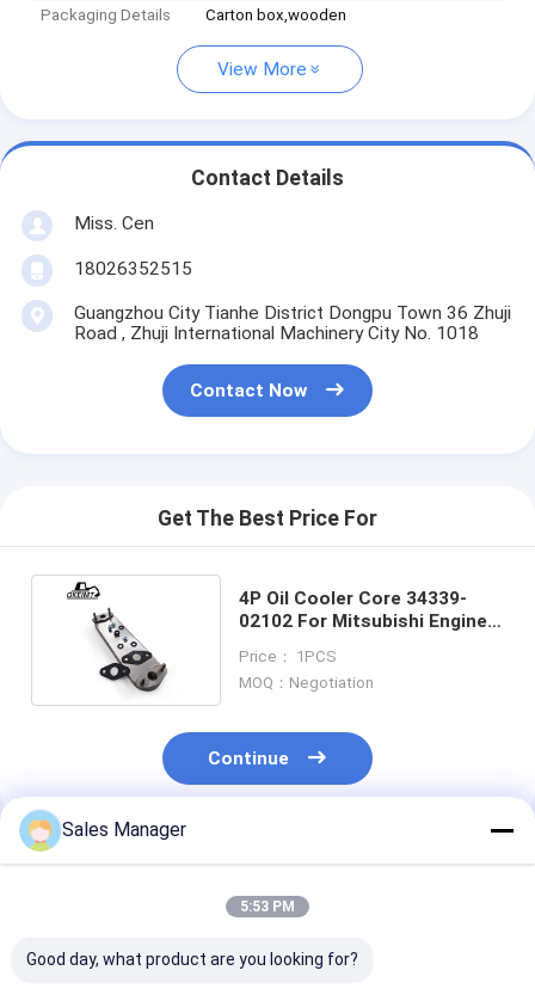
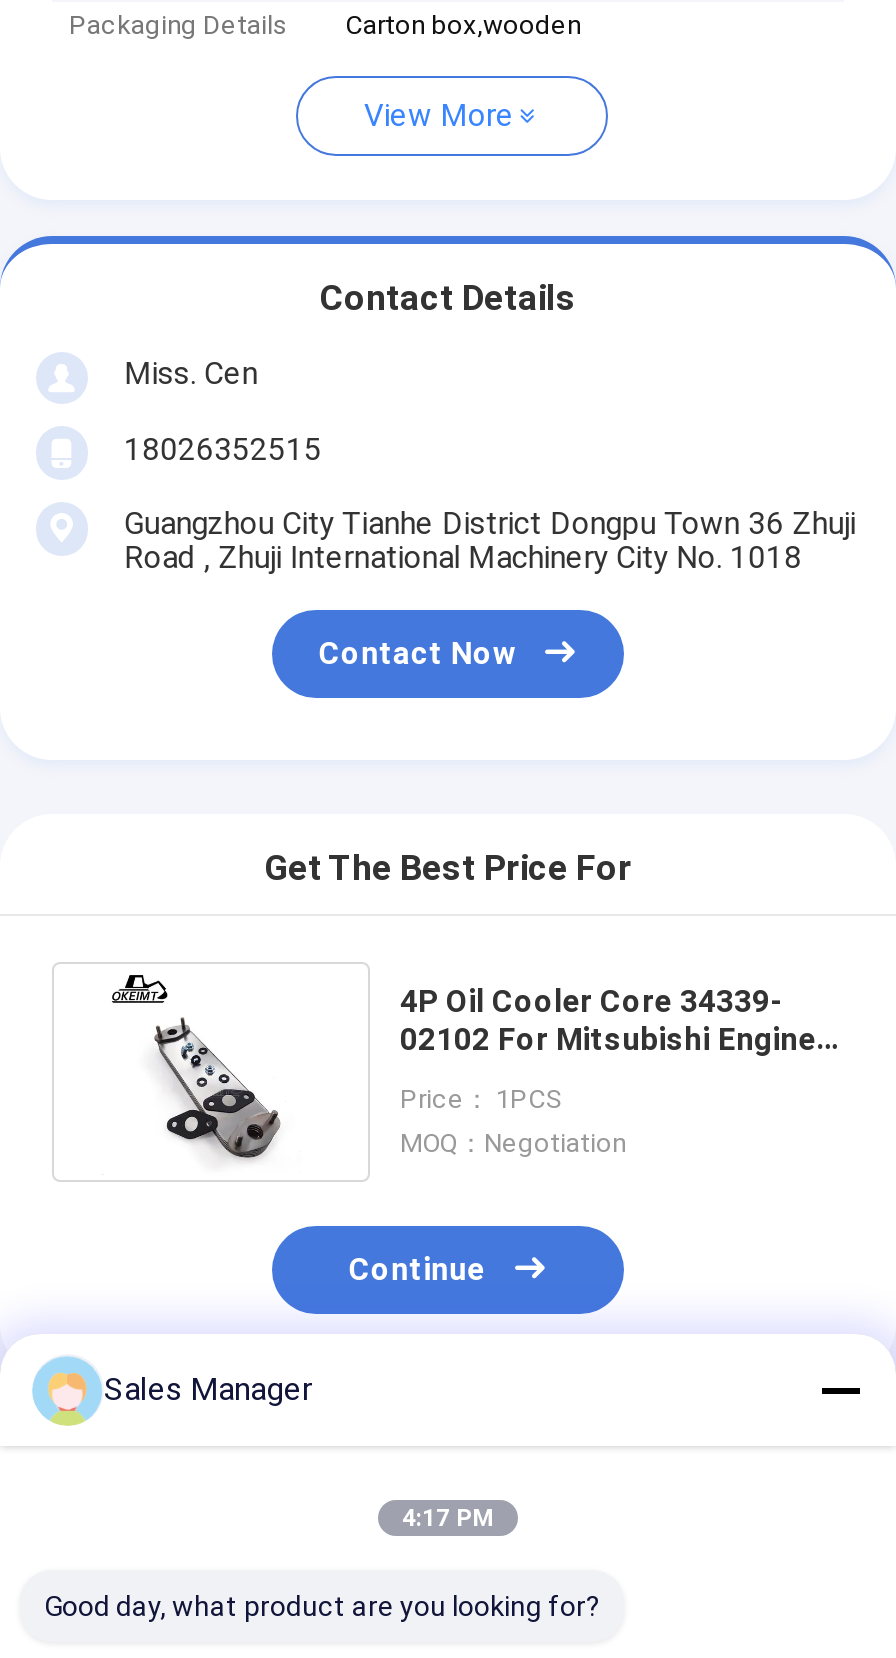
- 5:53 PM
+ 4:17 PM
